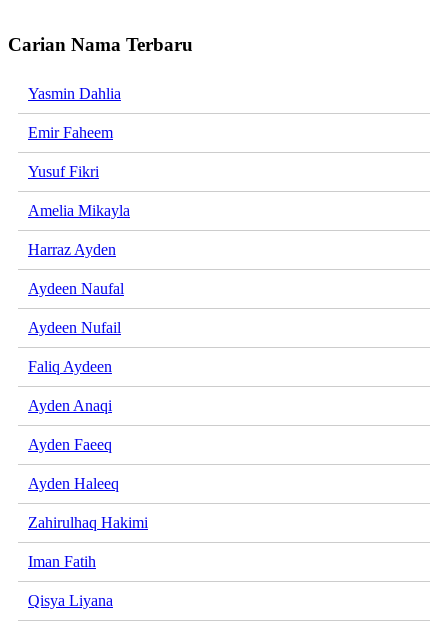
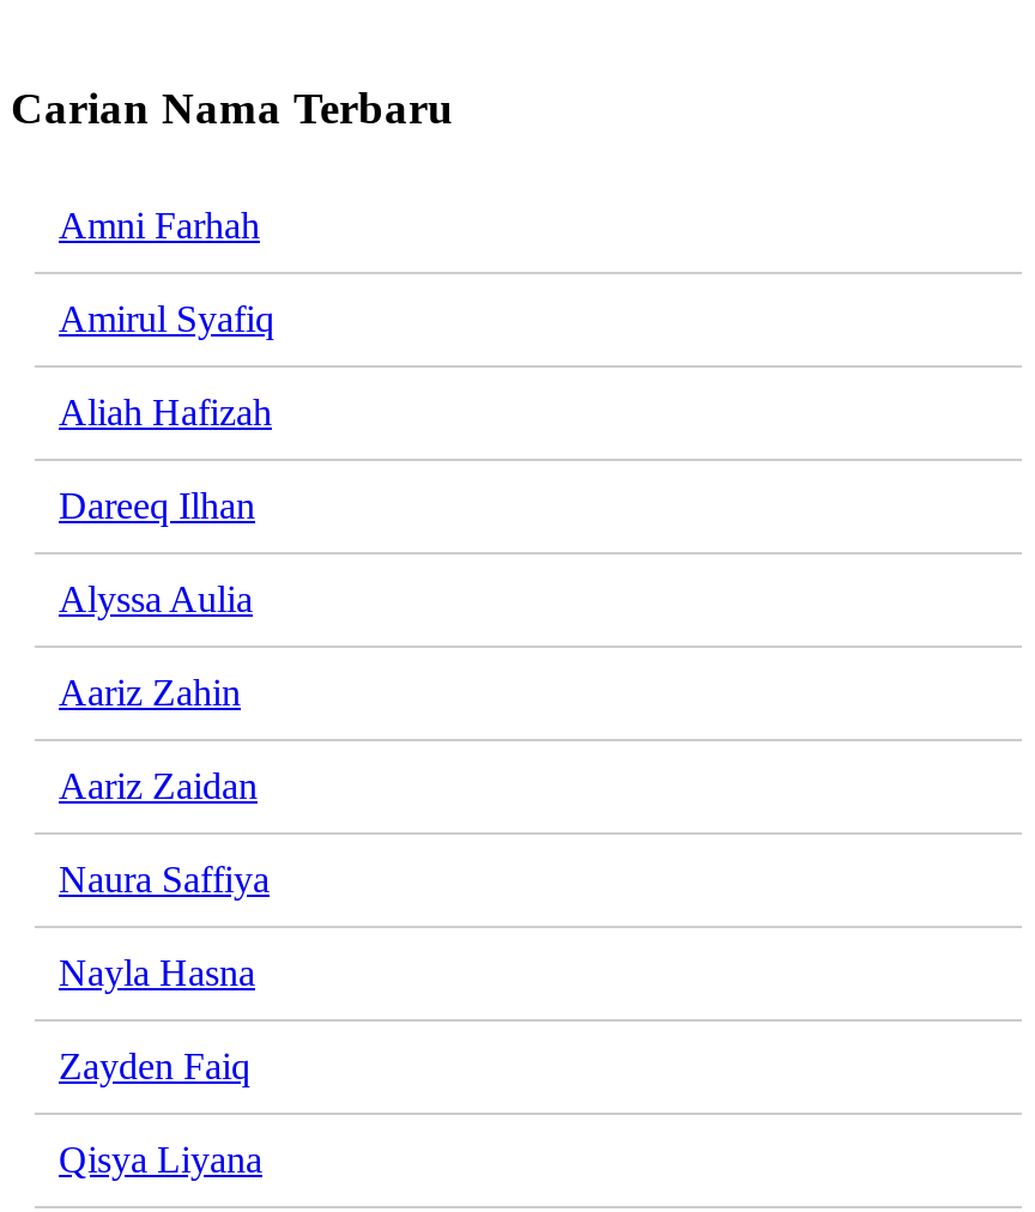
- Yasmin Dahlia
- Emir Faheem
- Yusuf Fikri
- Amelia Mikayla
- Harraz Ayden
- Aydeen Naufal
- Aydeen Nufail
- Faliq Aydeen
- Ayden Anaqi
- Ayden Faeeq
- Ayden Haleeq
- Zahirulhaq Hakimi
- Iman Fatih
+ Amni Farhah
+ Amirul Syafiq
+ Aliah Hafizah
+ Dareeq Ilhan
+ Alyssa Aulia
+ Aariz Zahin
+ Aariz Zaidan
+ Naura Saffiya
+ Nayla Hasna
+ Zayden Faiq
